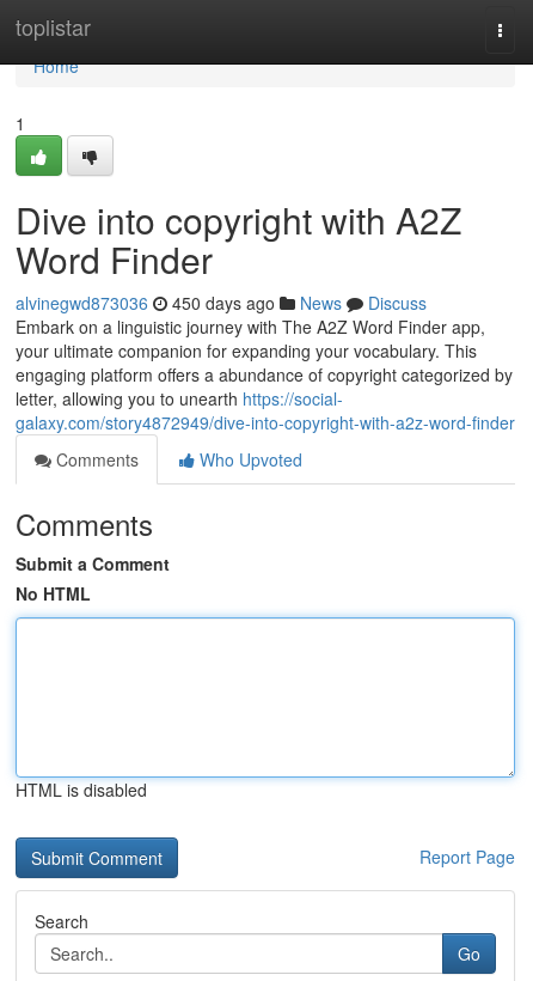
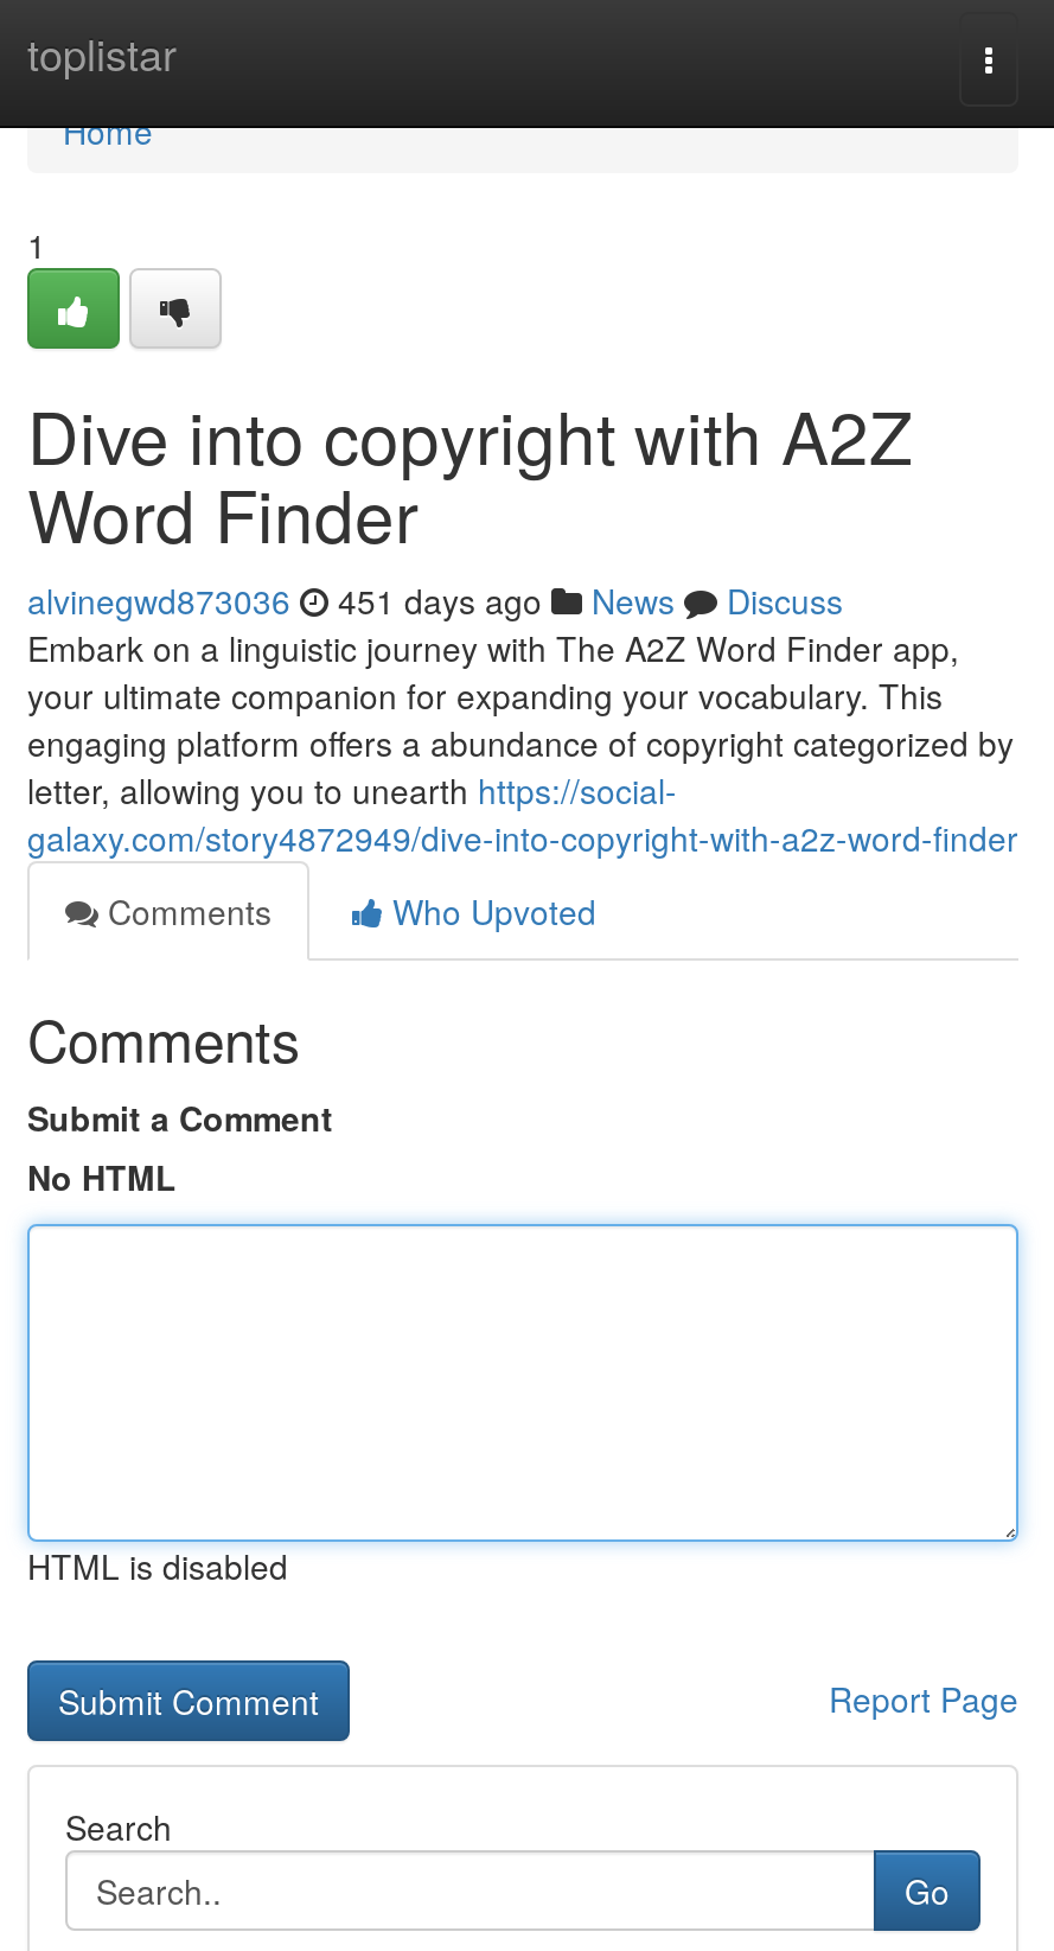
- alvinegwd873036 450 days ago News Discuss
+ alvinegwd873036 451 days ago News Discuss
